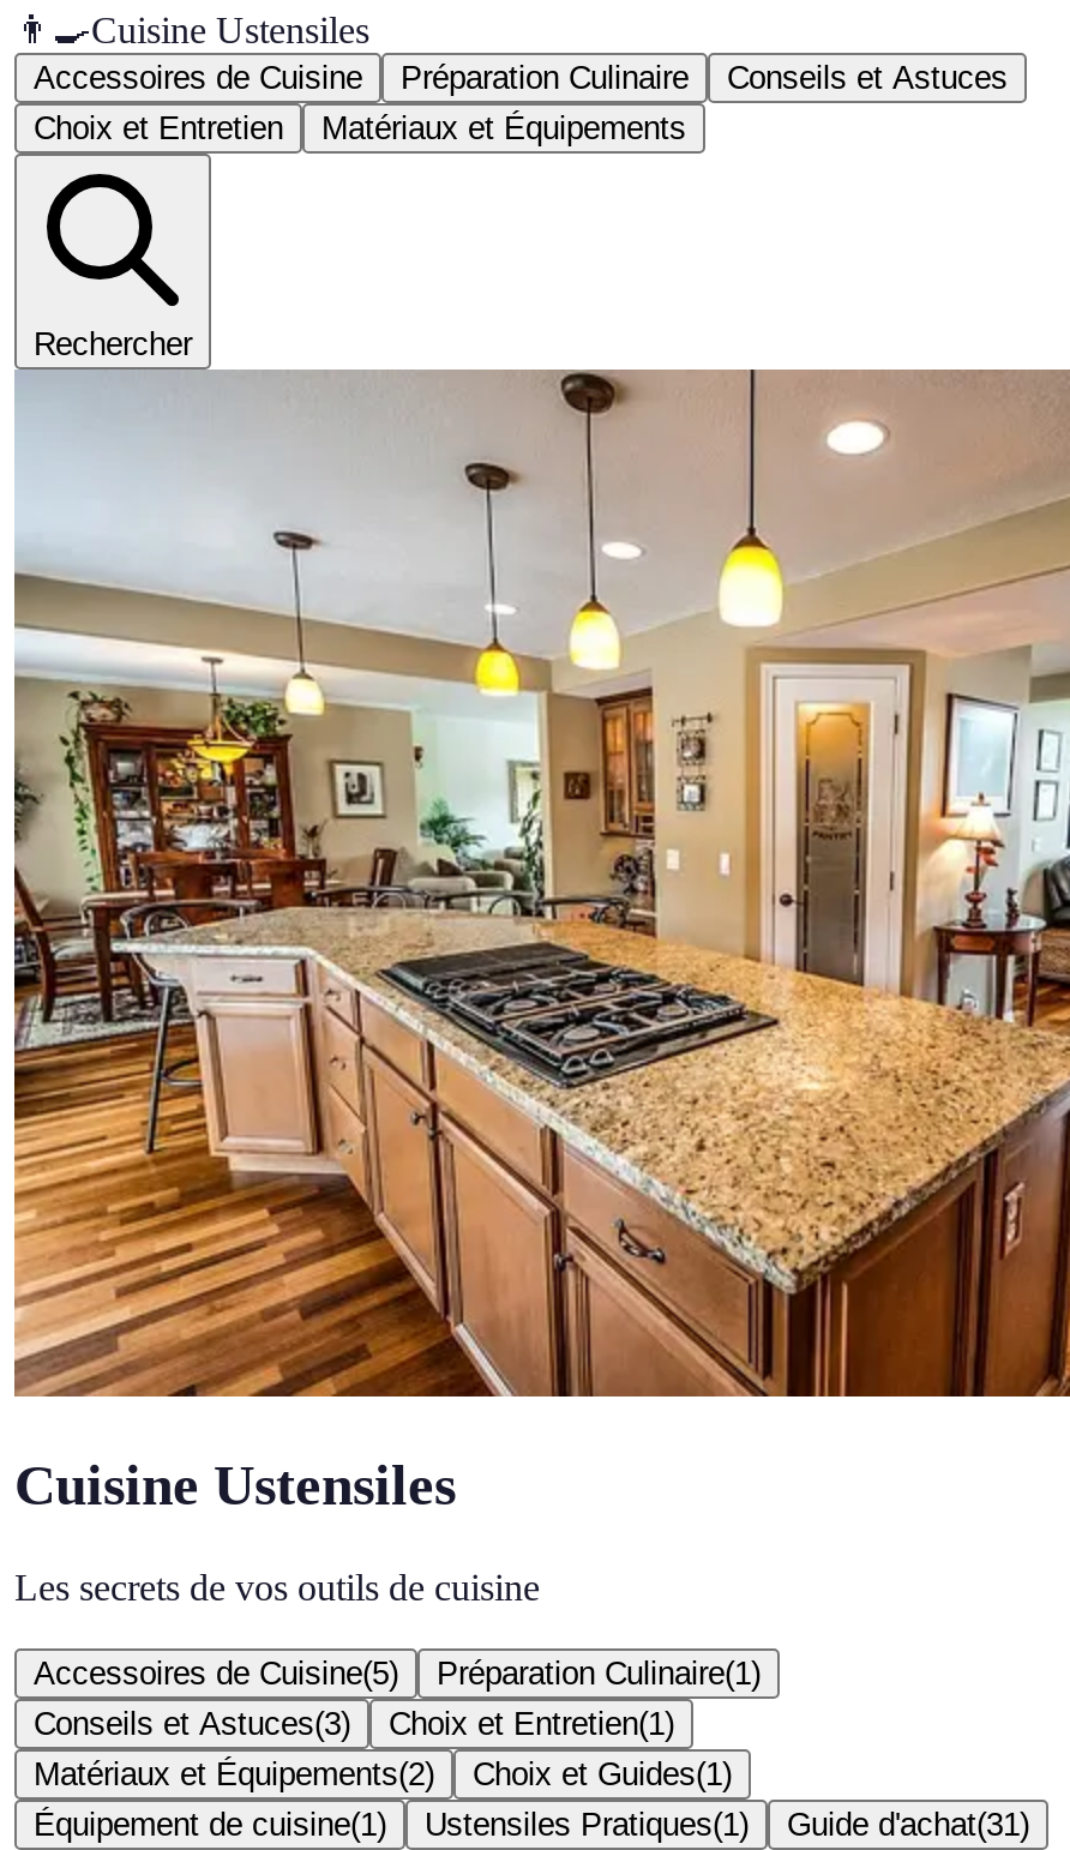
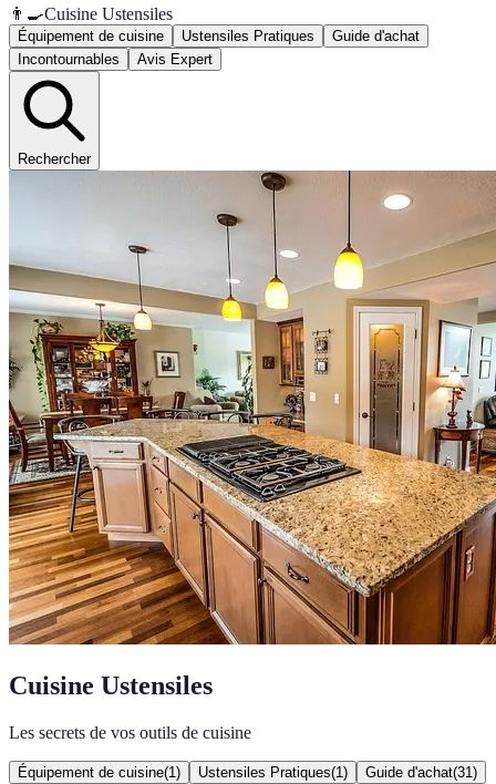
- Accessoires de Cuisine
- Préparation Culinaire
- Conseils et Astuces
- Choix et Entretien
- Matériaux et Équipements
+ Équipement de cuisine
+ Ustensiles Pratiques
+ Guide d'achat
+ Incontournables
+ Avis Expert

- Accessoires de Cuisine(5)
- Préparation Culinaire(1)
- Conseils et Astuces(3)
- Choix et Entretien(1)
- Matériaux et Équipements(2)
- Choix et Guides(1)
